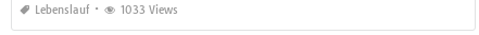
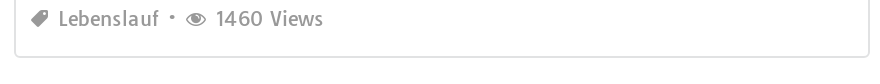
- 1033 Views
+ 1460 Views
